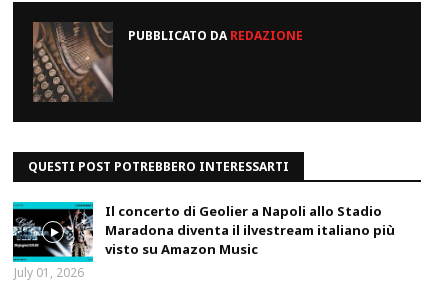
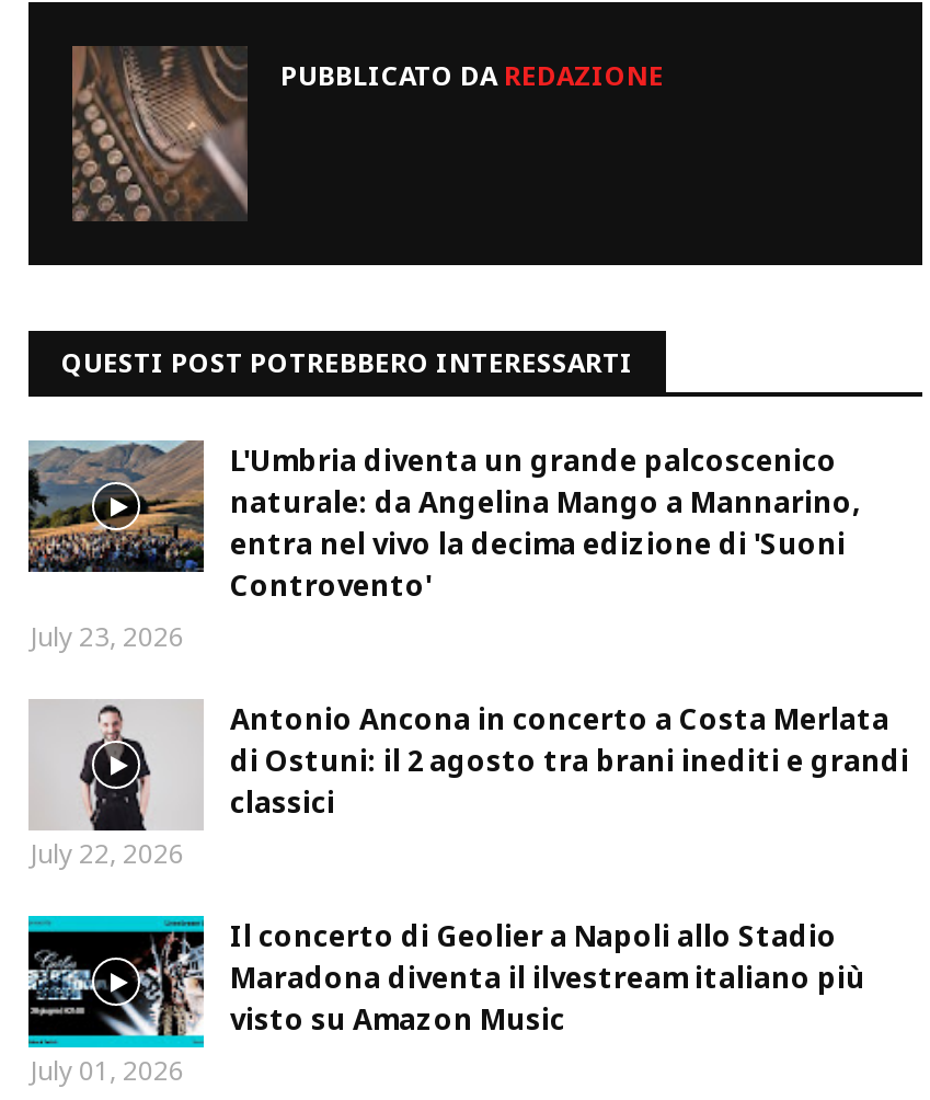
+ [image]
+ L'Umbria diventa un grande palcoscenico
+ naturale: da Angelina Mango a Mannarino,
+ entra nel vivo la decima edizione di 'Suoni
+ Controvento'
+ July 23, 2026
+ Antonio Ancona in concerto a Costa Merlata
+ di Ostuni: il 2 agosto tra brani inediti e grandi
+ classici
+ July 22, 2026

+ [image]
